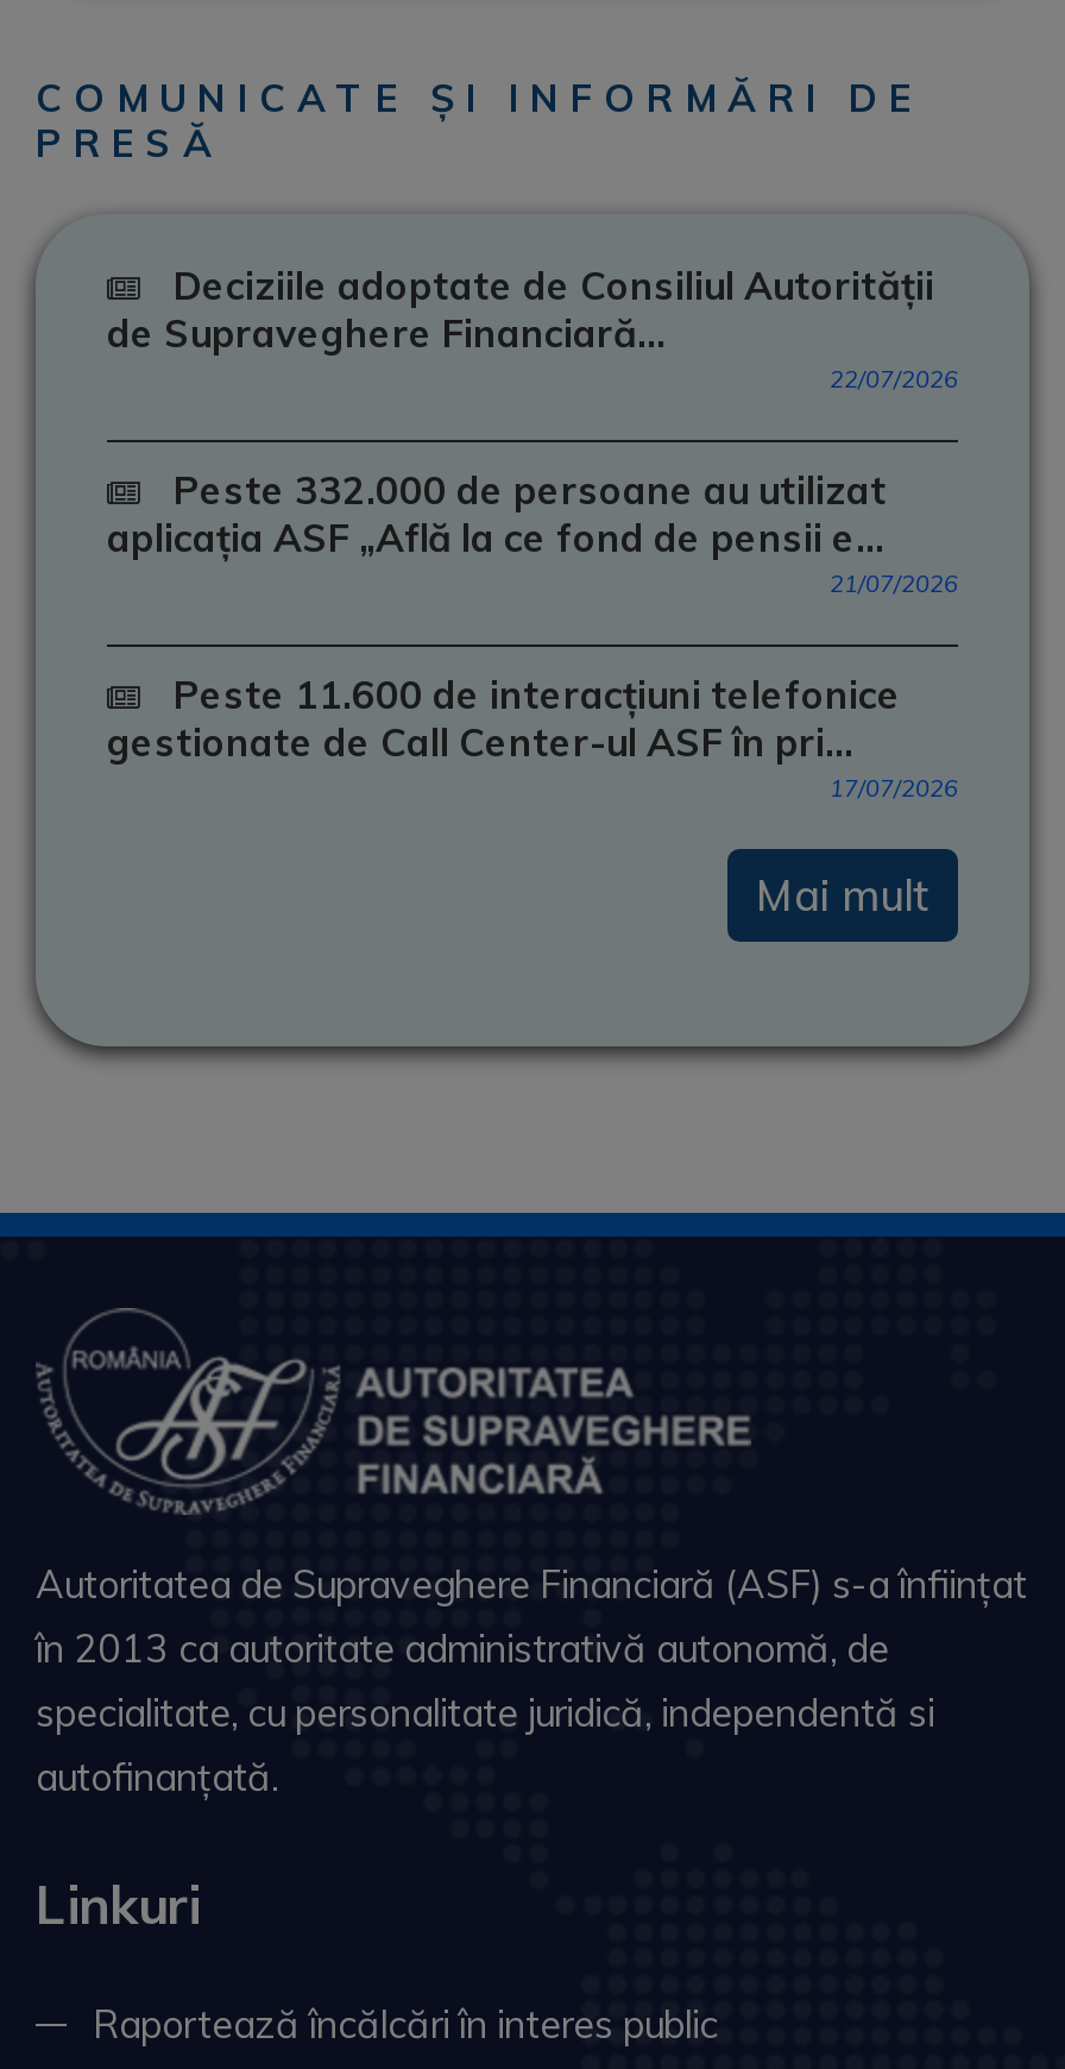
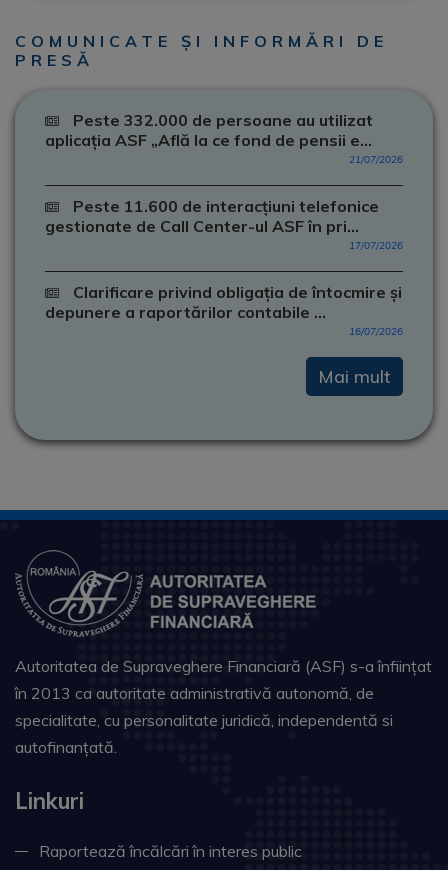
- Deciziile adoptate de Consiliul Autorității
- de Supraveghere Financiară...
- 22/07/2026

moved up: Peste 332.000 de persoane au utilizat | aplicația ASF „Află la ce fond de pensii e... | 21/07/2026 | Peste 11.600 de interacțiuni telefonice | gestionate de Call Center-ul ASF în pri... | 17/07/2026

+ Clarificare privind obligația de întocmire și
+ depunere a raportărilor contabile ...
+ 16/07/2026
